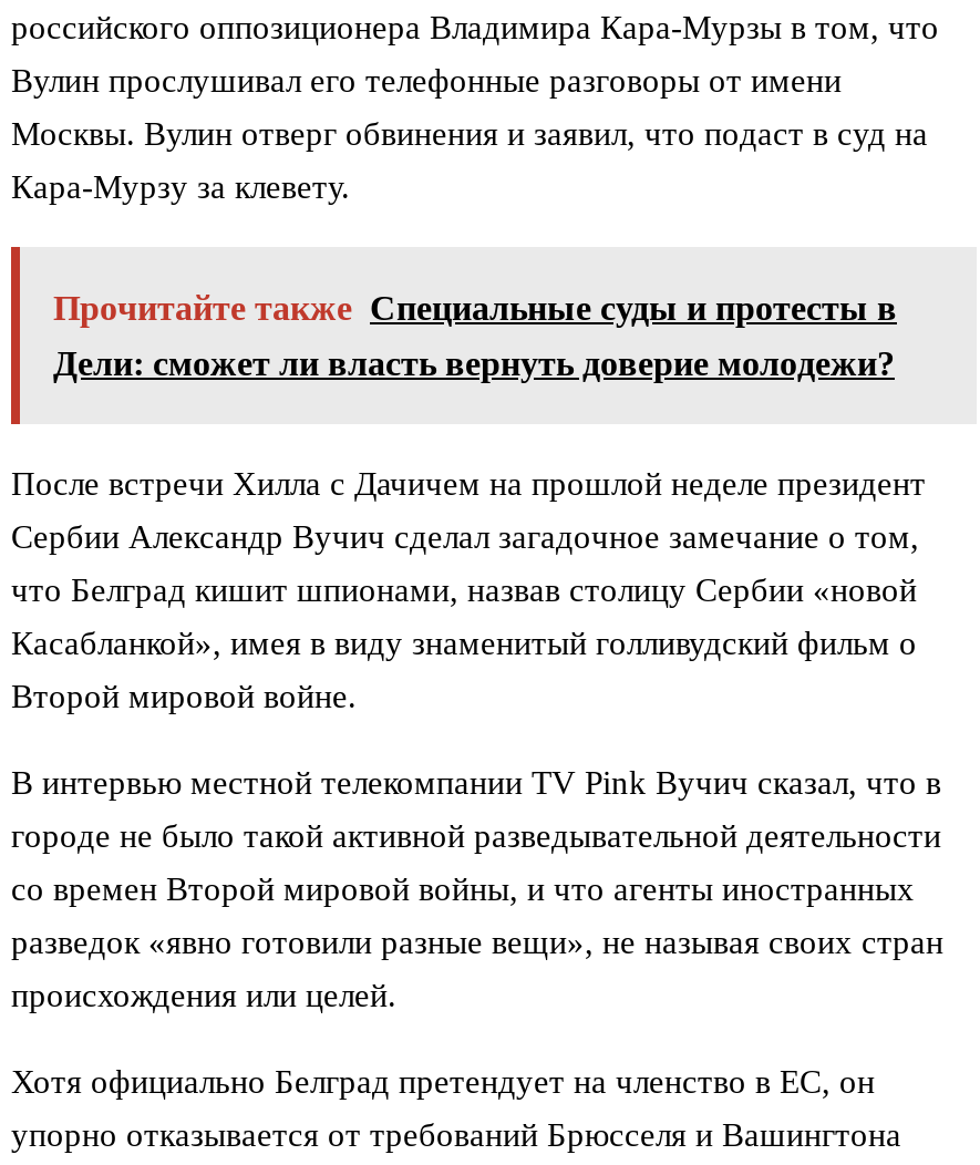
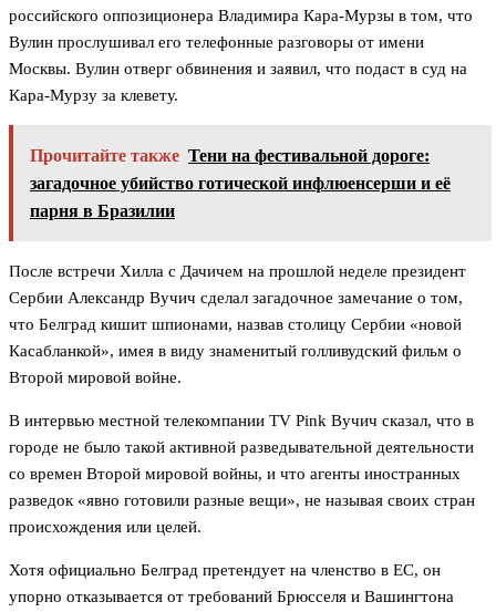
- Прочитайте также Специальные суды и протесты в
- Дели: сможет ли власть вернуть доверие молодежи?
+ Прочитайте также Тени на фестивальной дороге:
+ загадочное убийство готической инфлюенсерши и её
+ парня в Бразилии
